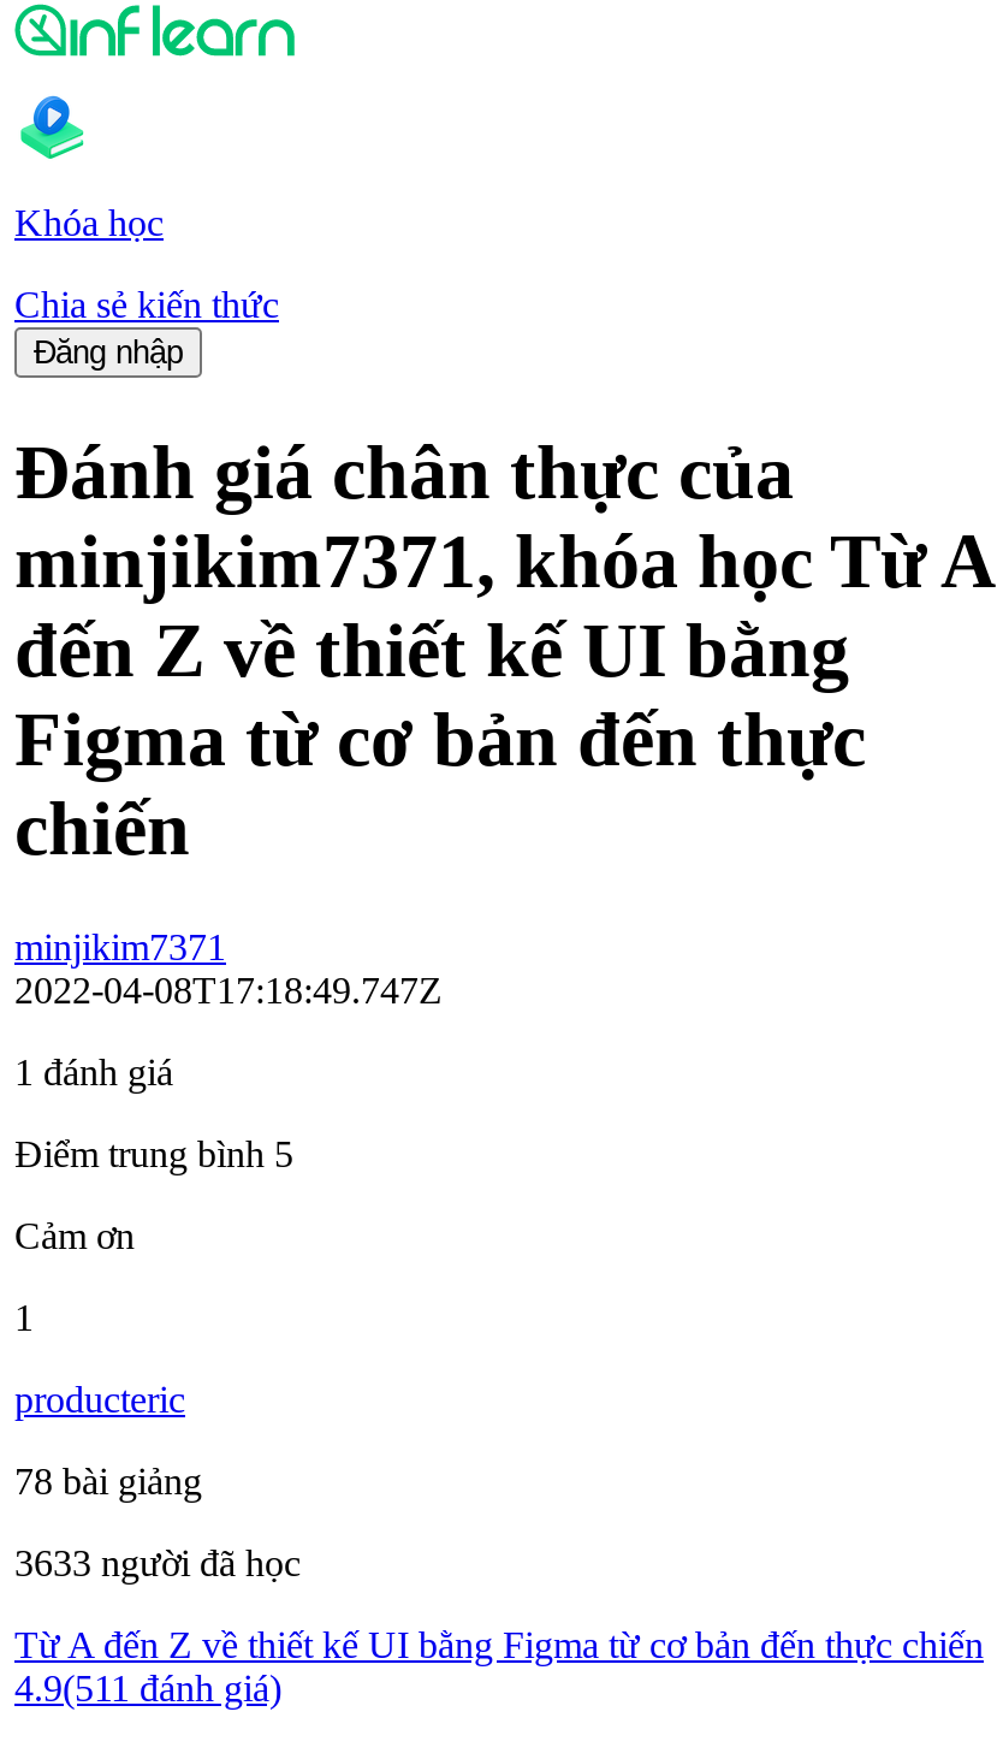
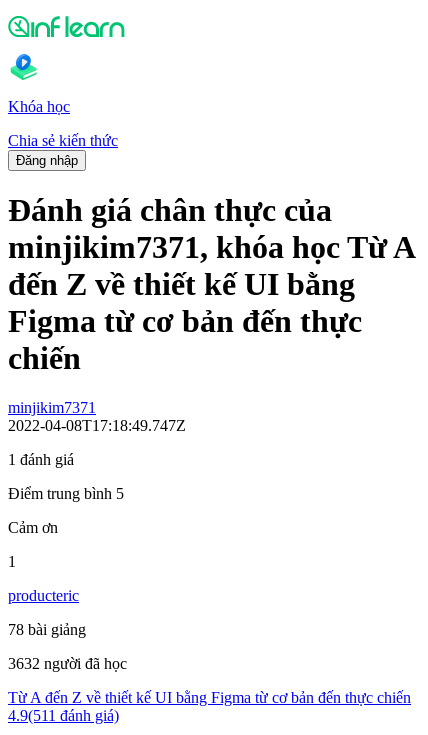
- 3633 người đã học
+ 3632 người đã học
